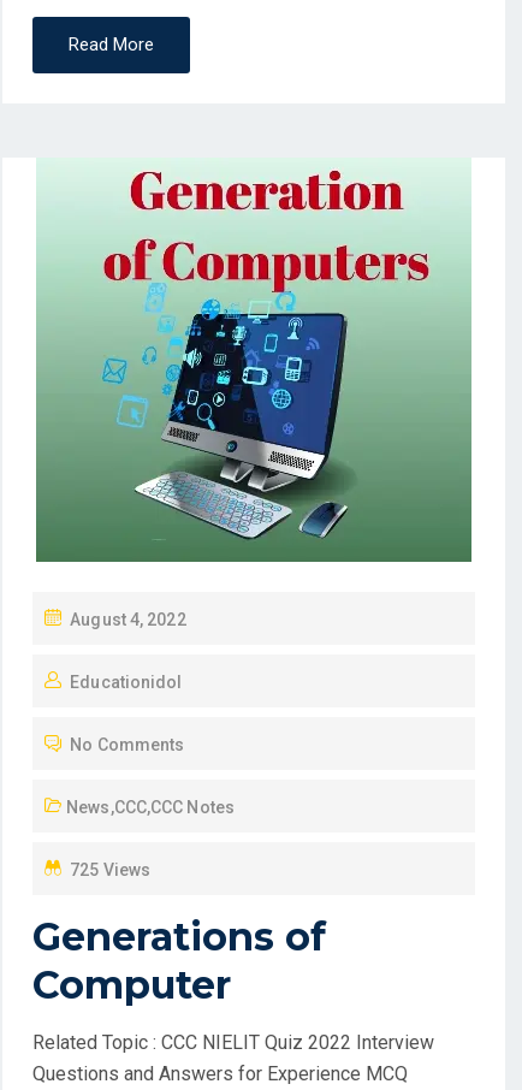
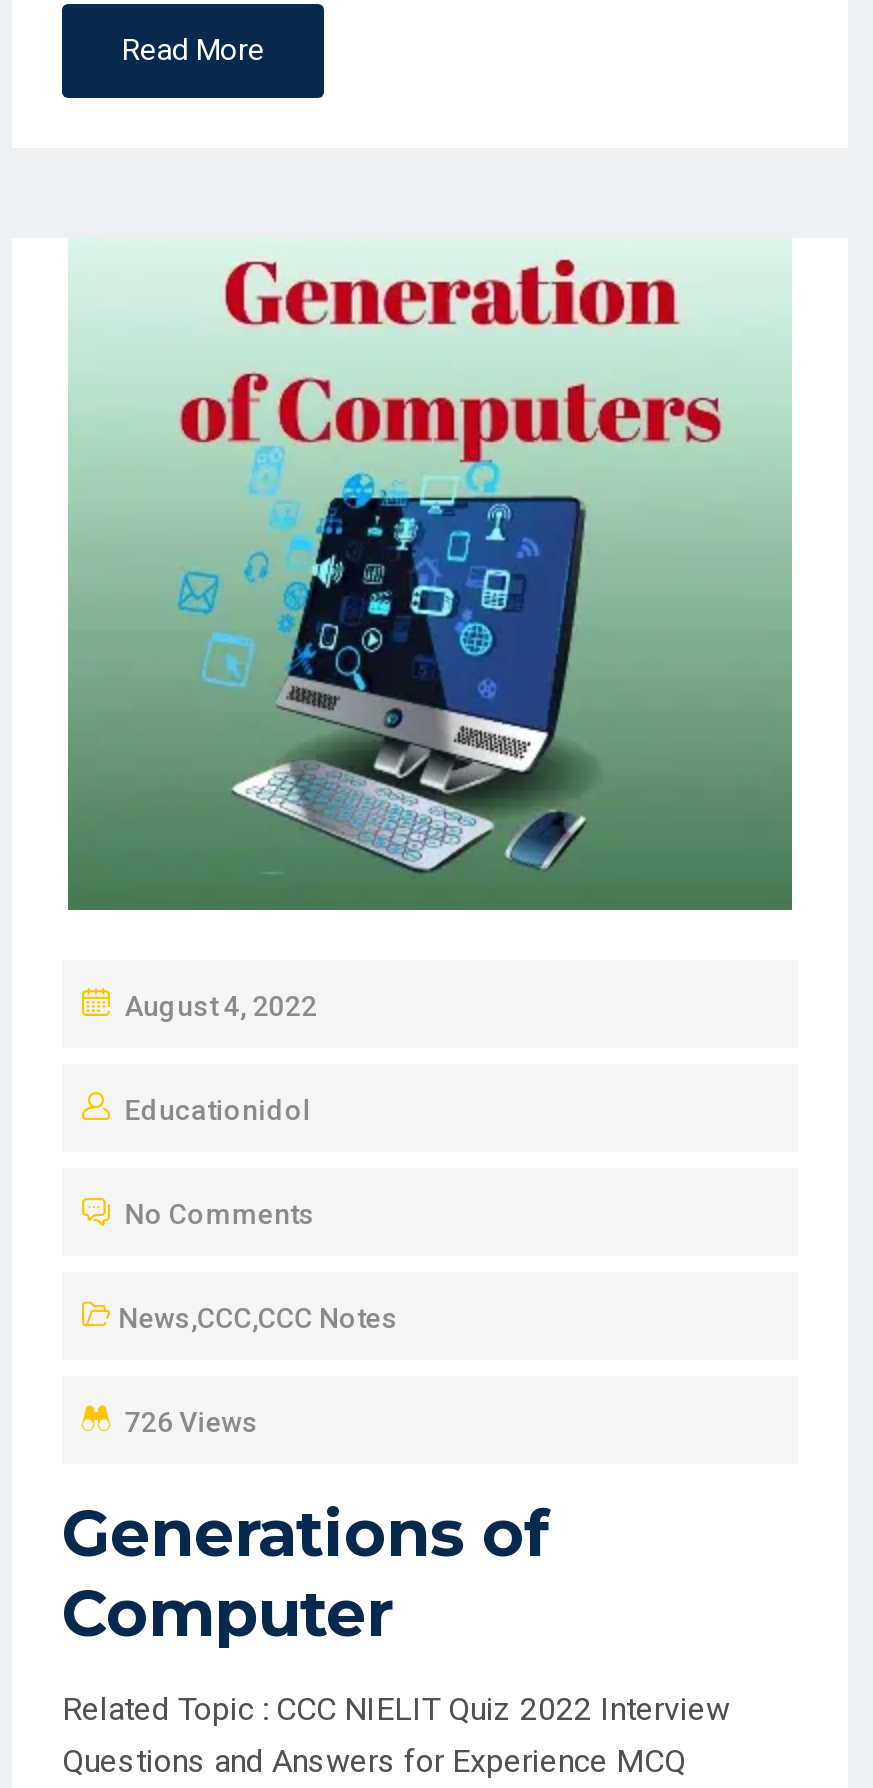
- 725 Views
+ 726 Views
